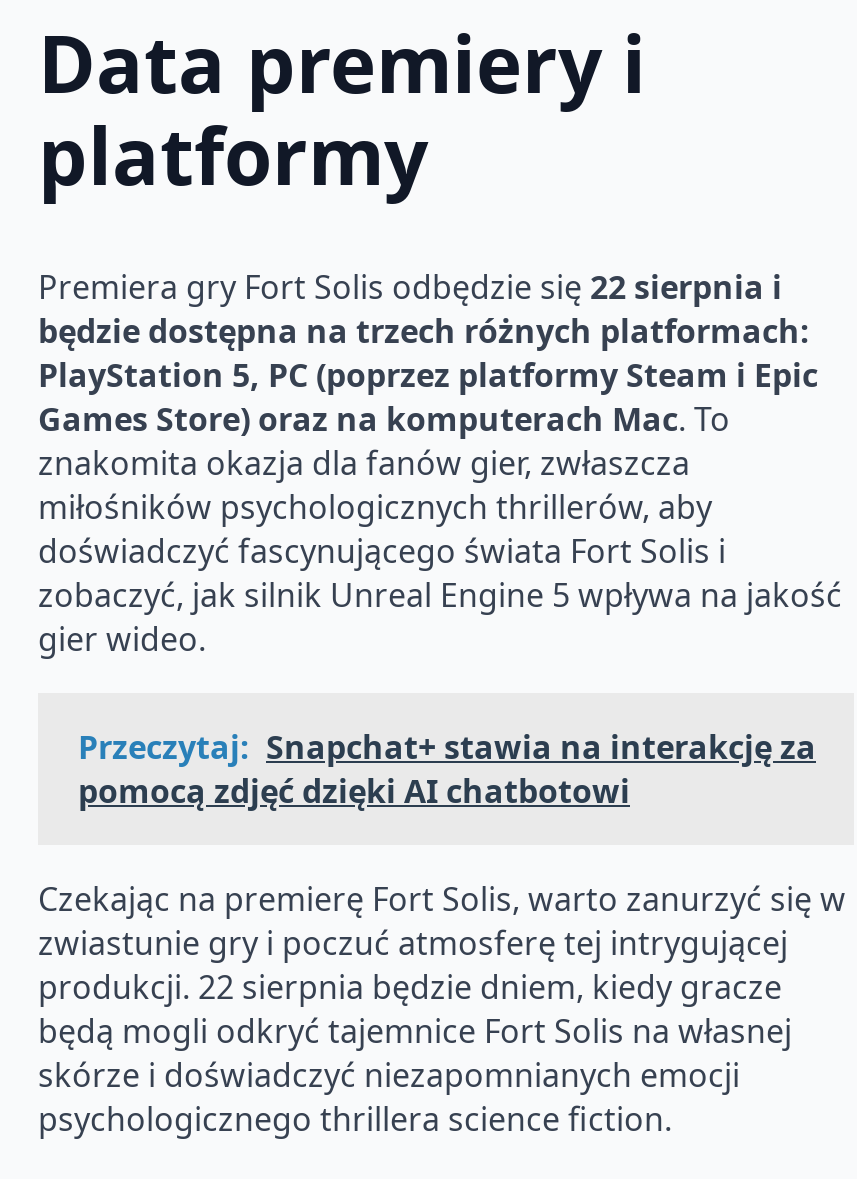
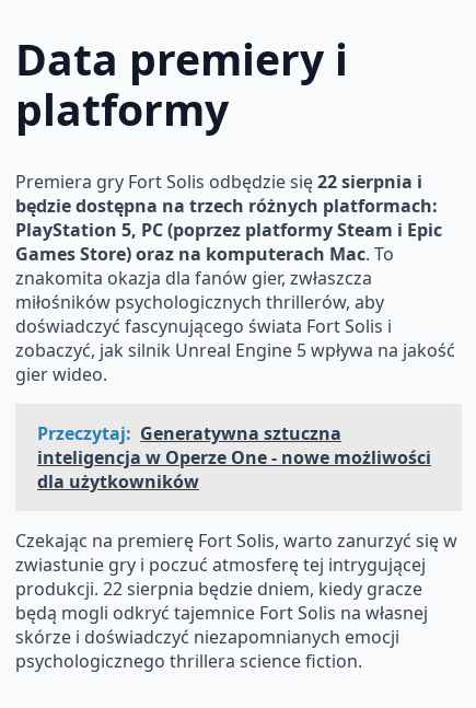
- Przeczytaj: Snapchat+ stawia na interakcję za
- pomocą zdjęć dzięki AI chatbotowi
+ Przeczytaj: Generatywna sztuczna
+ inteligencja w Operze One - nowe możliwości
+ dla użytkowników
